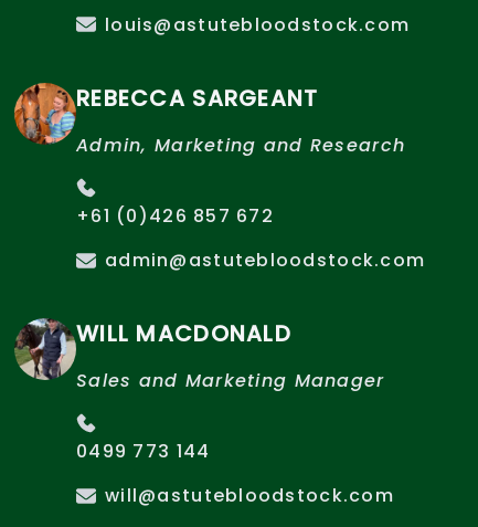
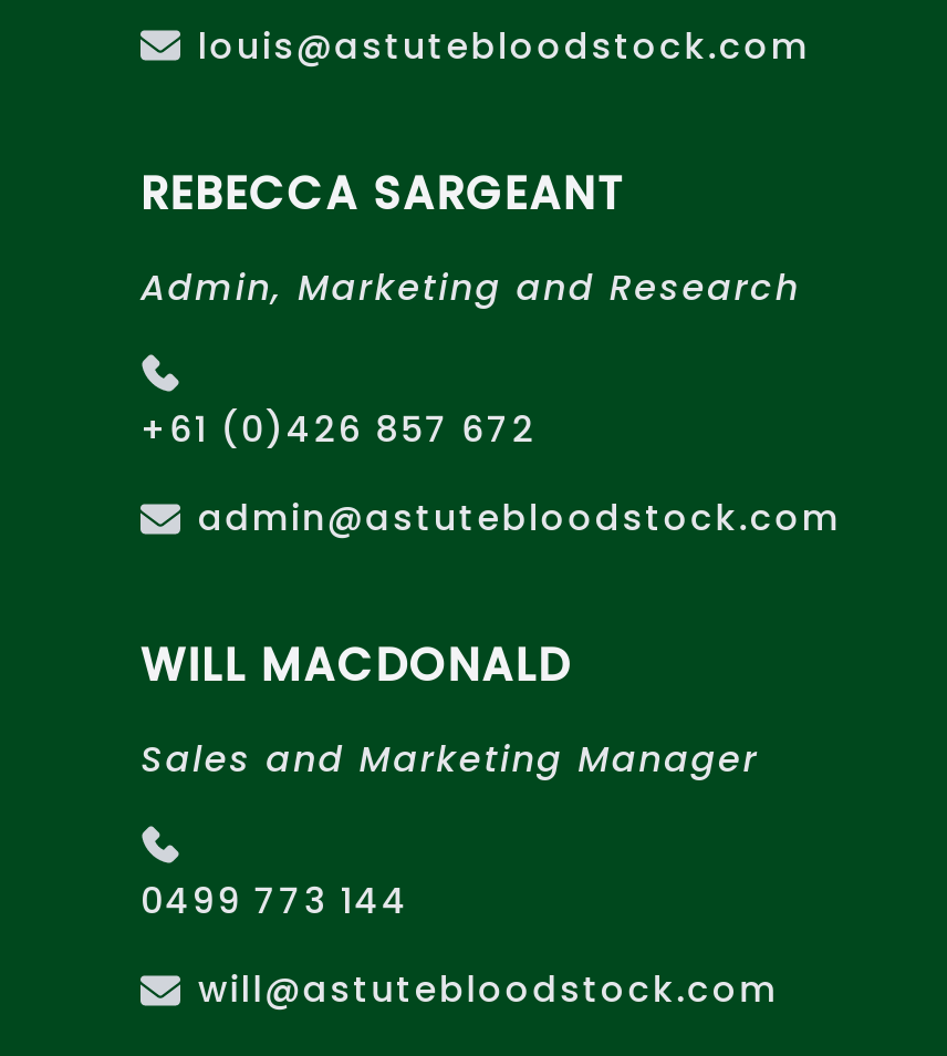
- [image]

- [image]
